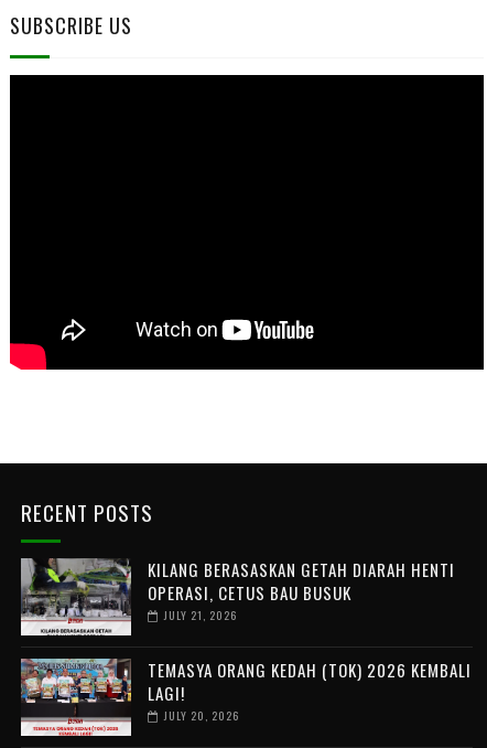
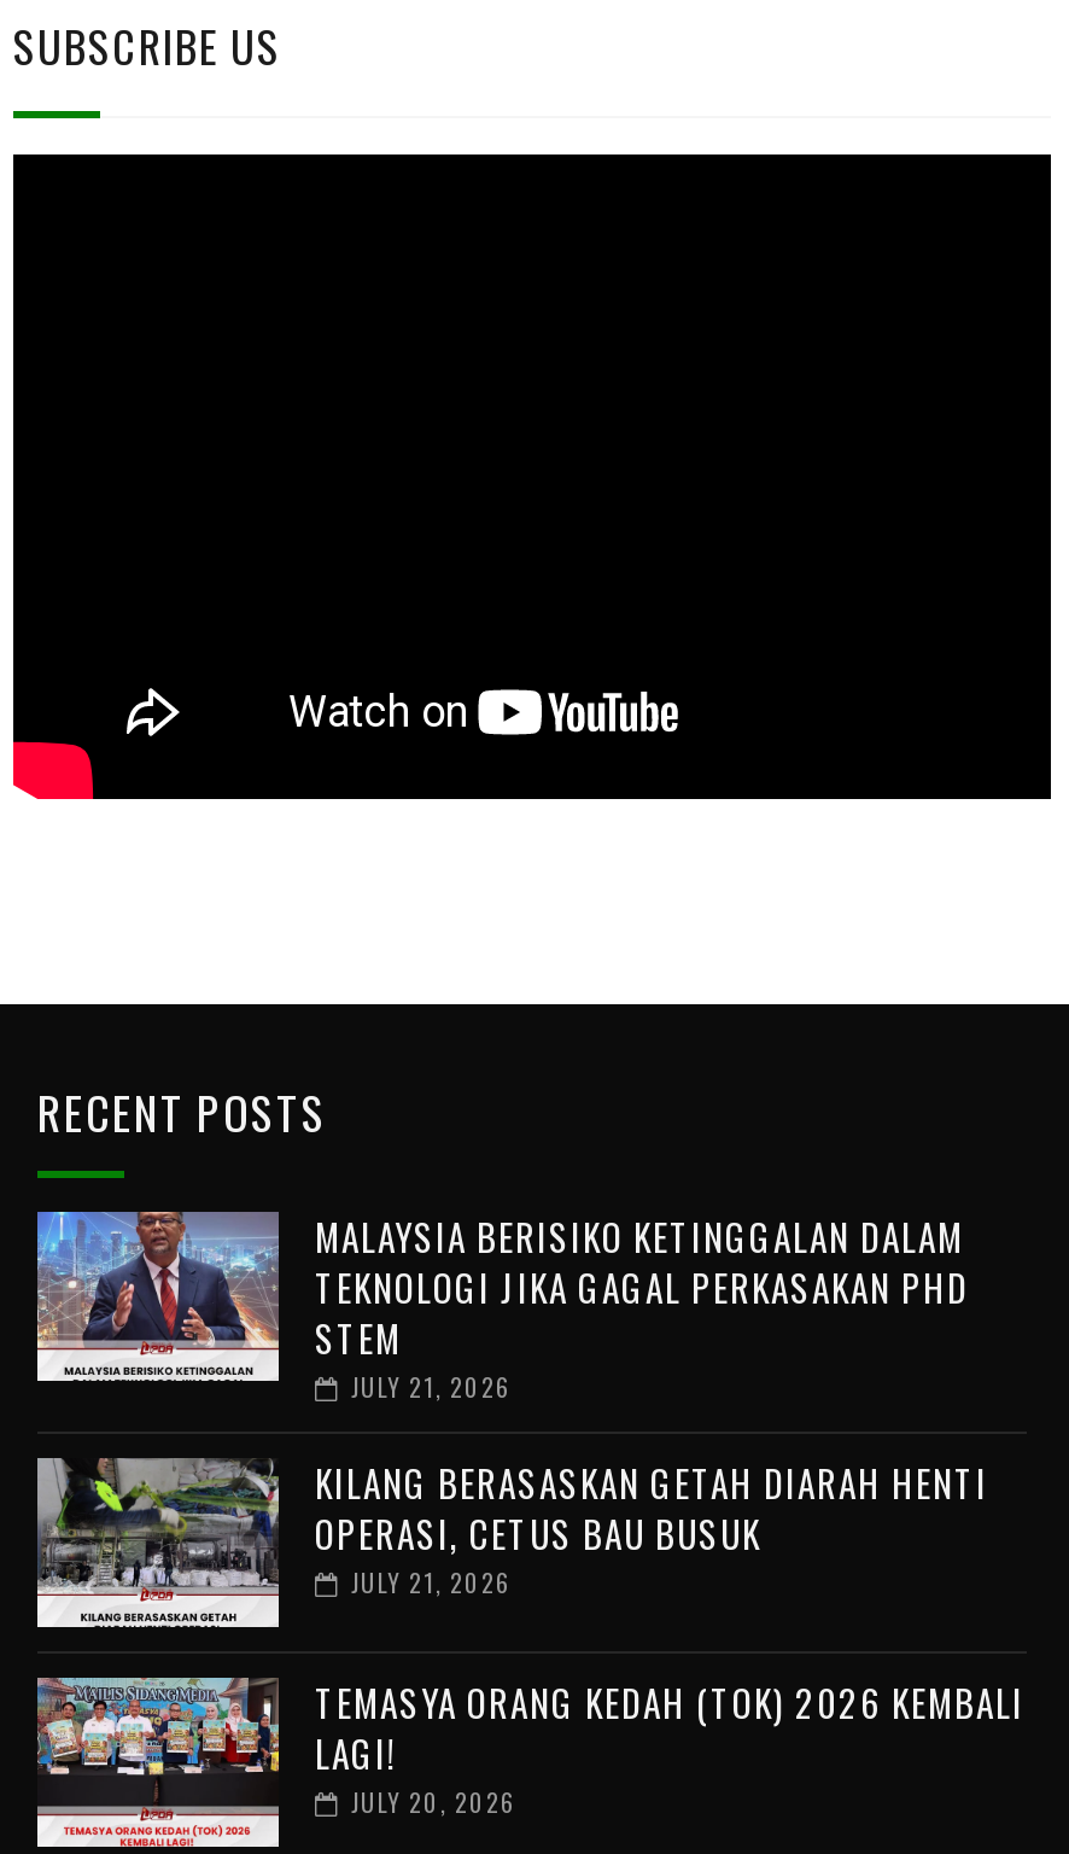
+ [image]
+ MALAYSIA BERISIKO KETINGGALAN DALAM
+ TEKNOLOGI JIKA GAGAL PERKASAKAN PHD
+ STEM
+ JULY 21, 2026
